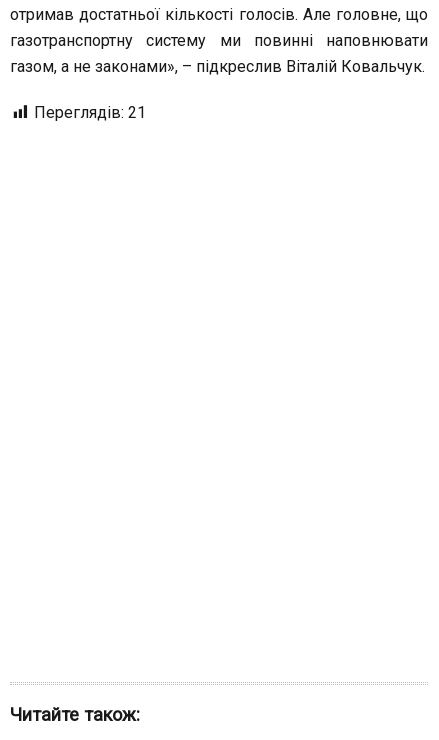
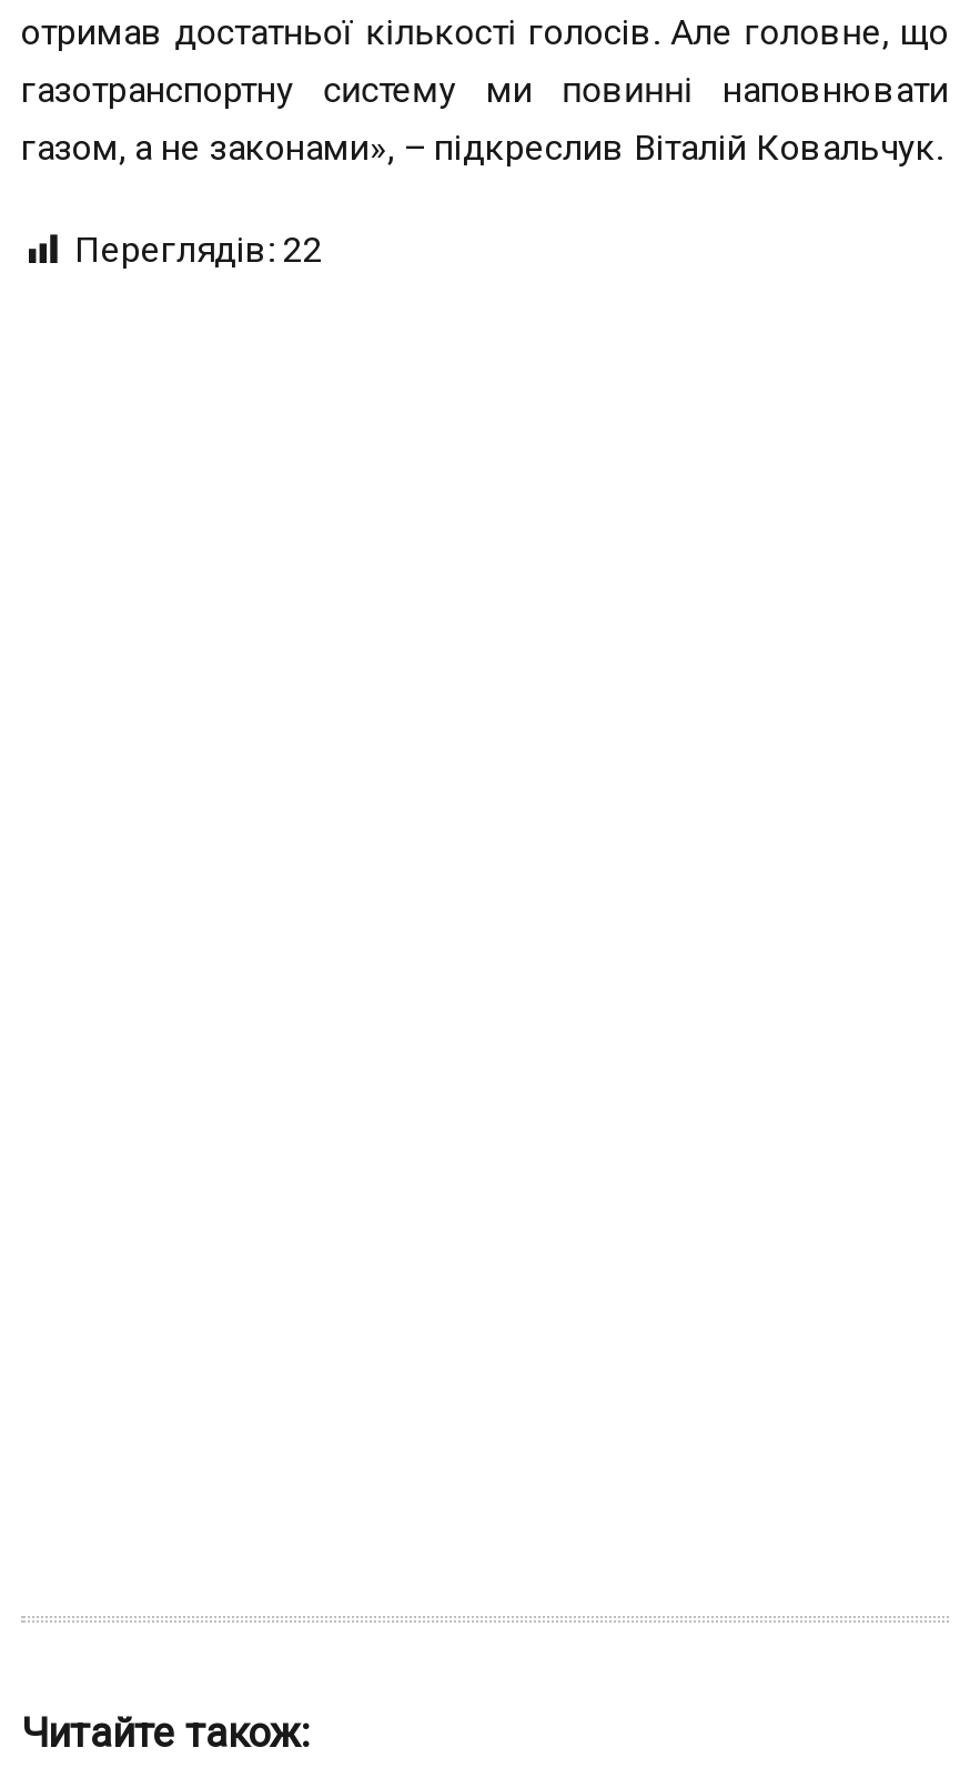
- Переглядів: 21
+ Переглядів: 22
